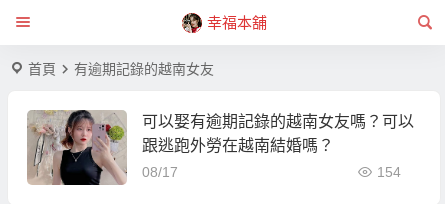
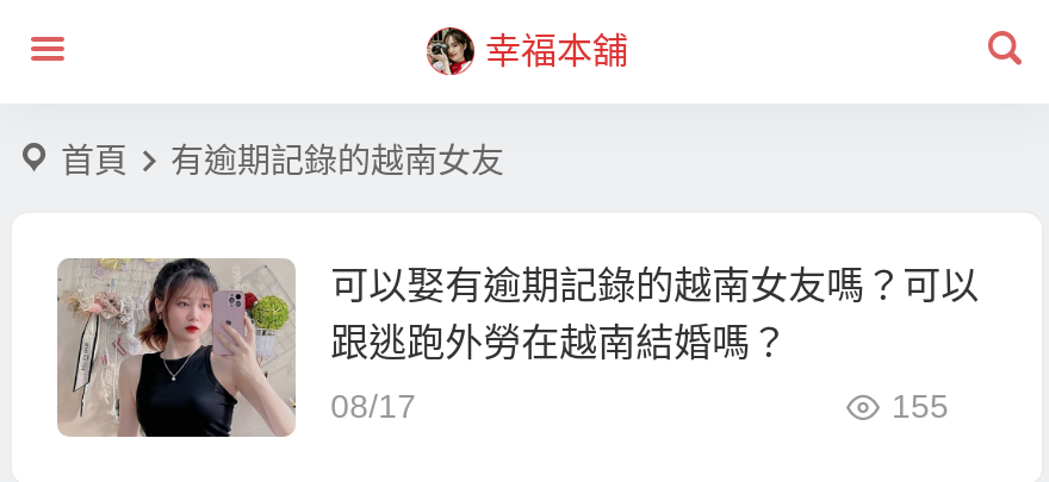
- 154
+ 155
